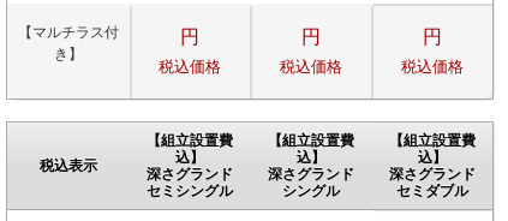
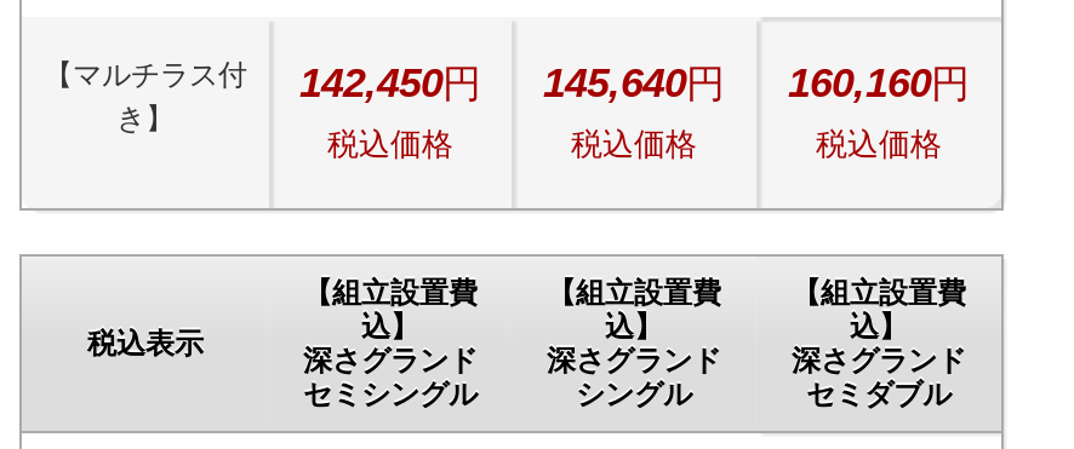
- 円
+ 142,450円

- 円
+ 145,640円

- 円
+ 160,160円
